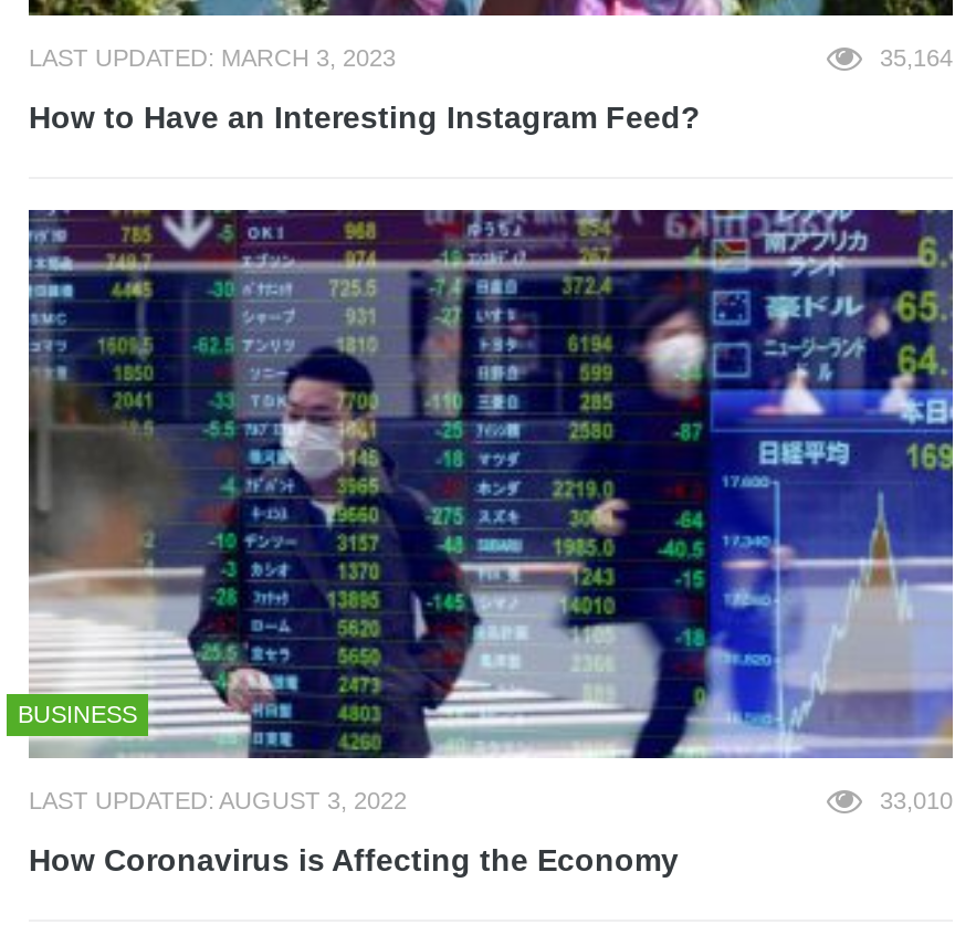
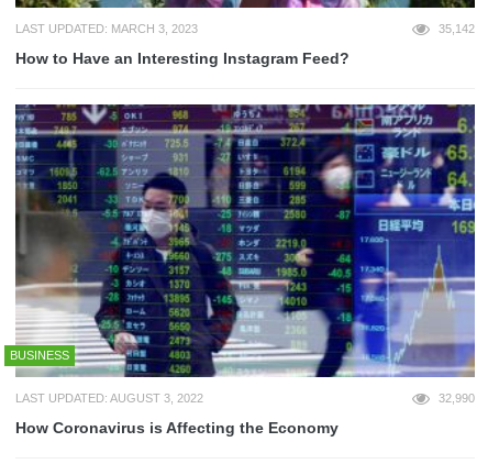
- 35,164
+ 35,142

- 33,010
+ 32,990
